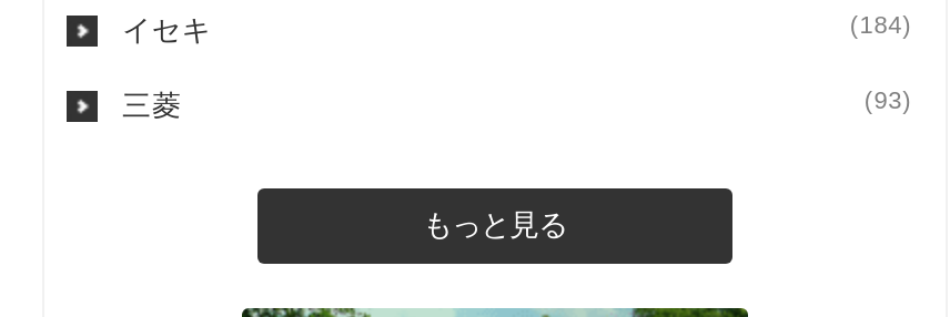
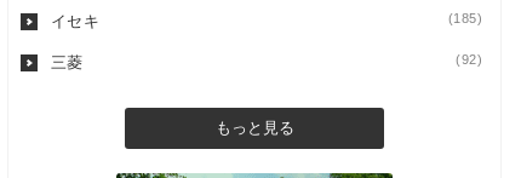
- (184)
+ (185)

- (93)
+ (92)
